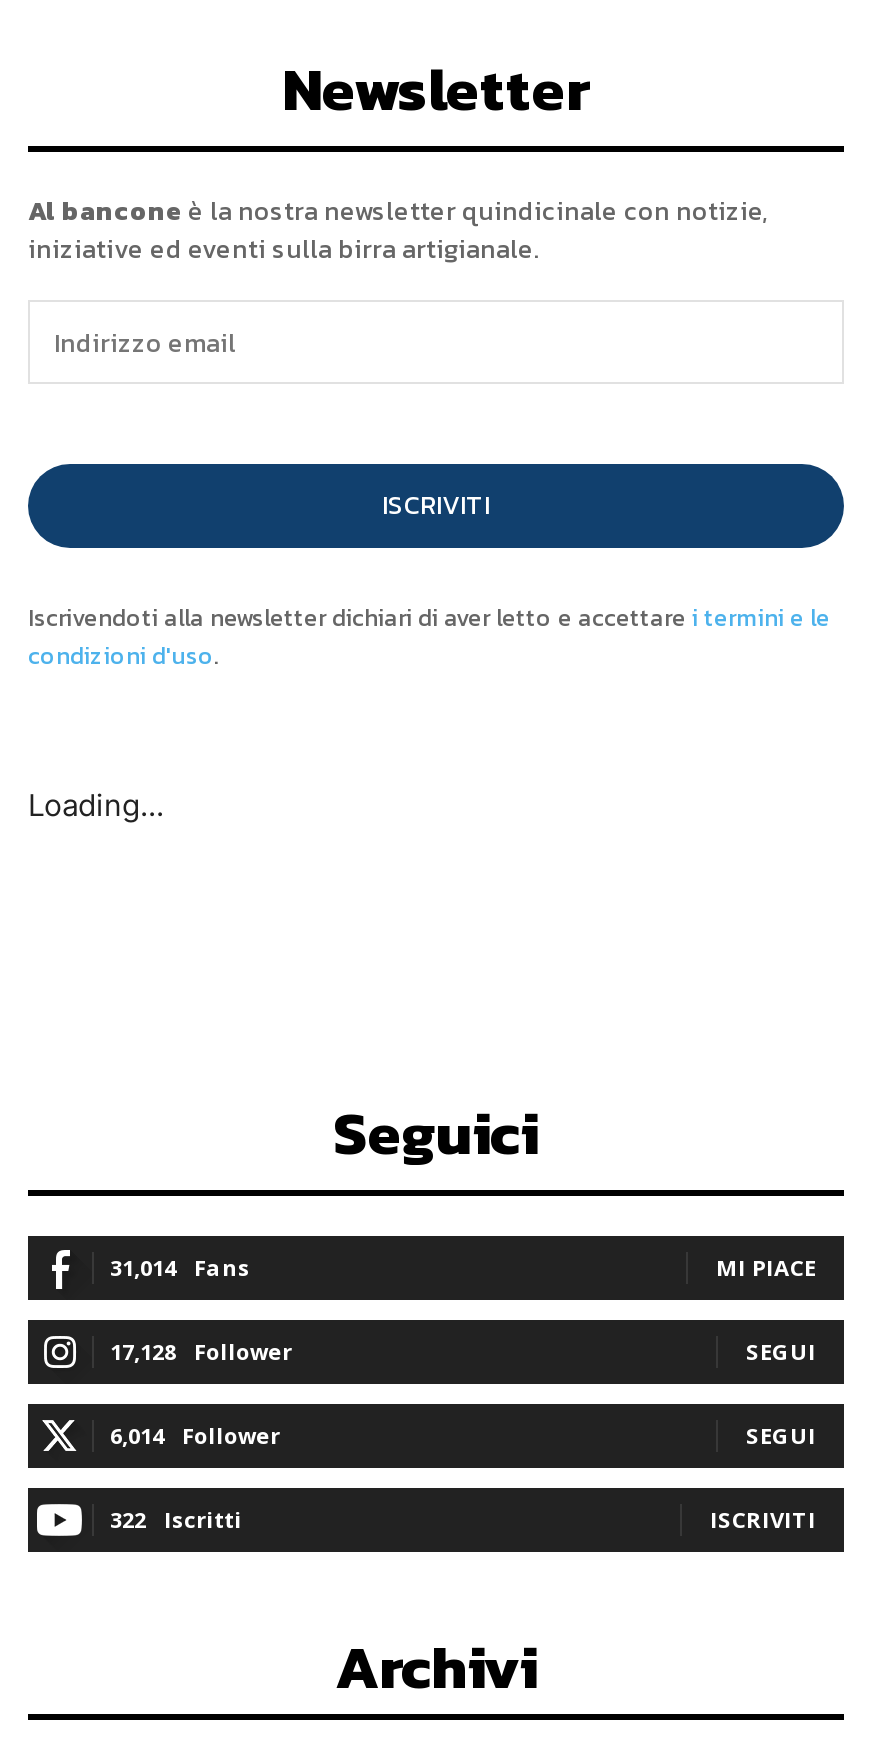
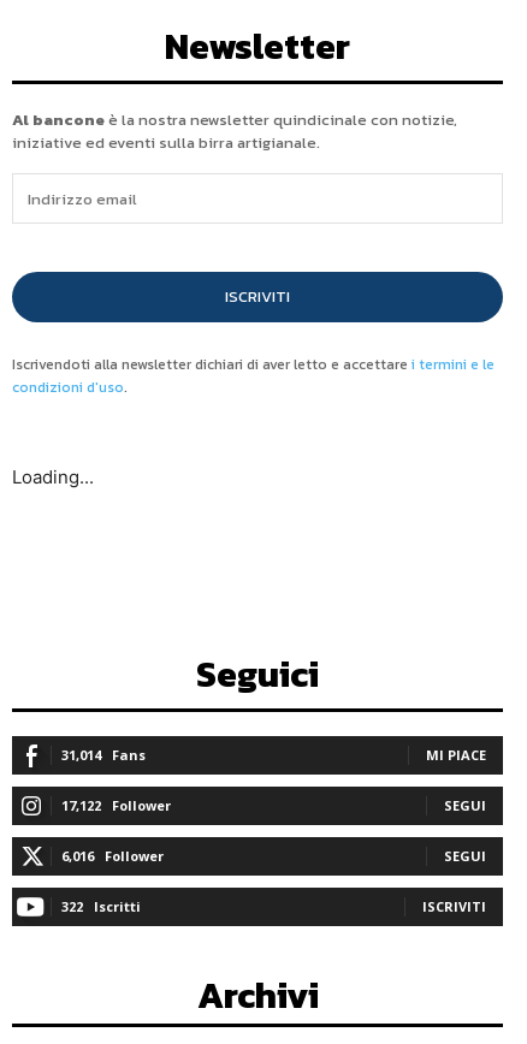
- 17,128 Follower
+ 17,122 Follower

- 6,014 Follower
+ 6,016 Follower
